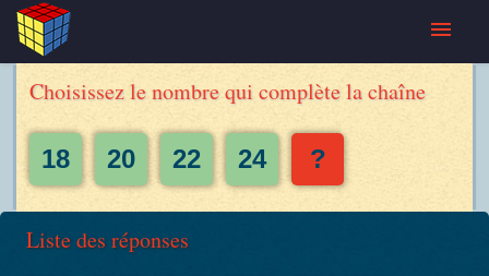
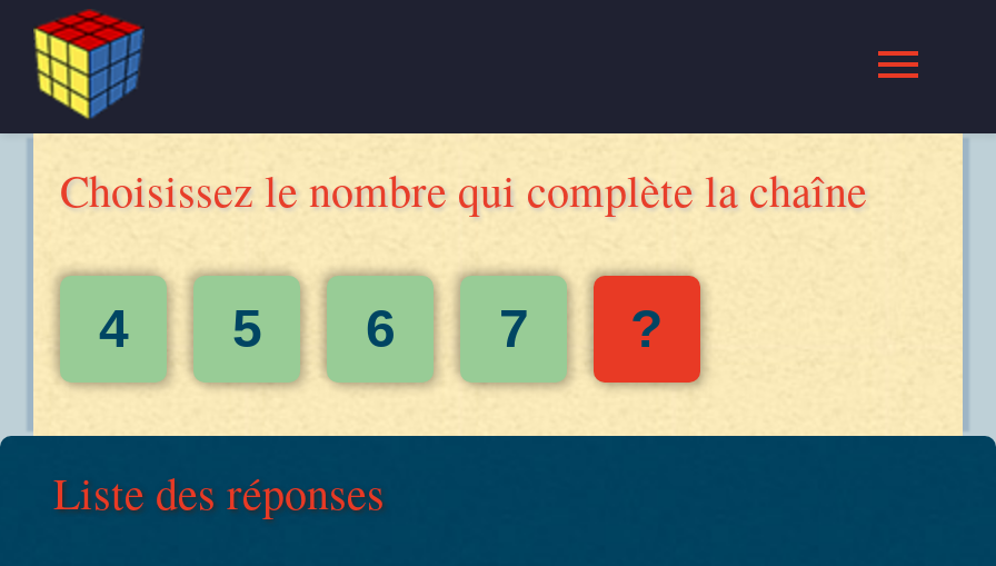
- 18
+ 4

- 20
+ 5

- 22
+ 6

- 24
+ 7
